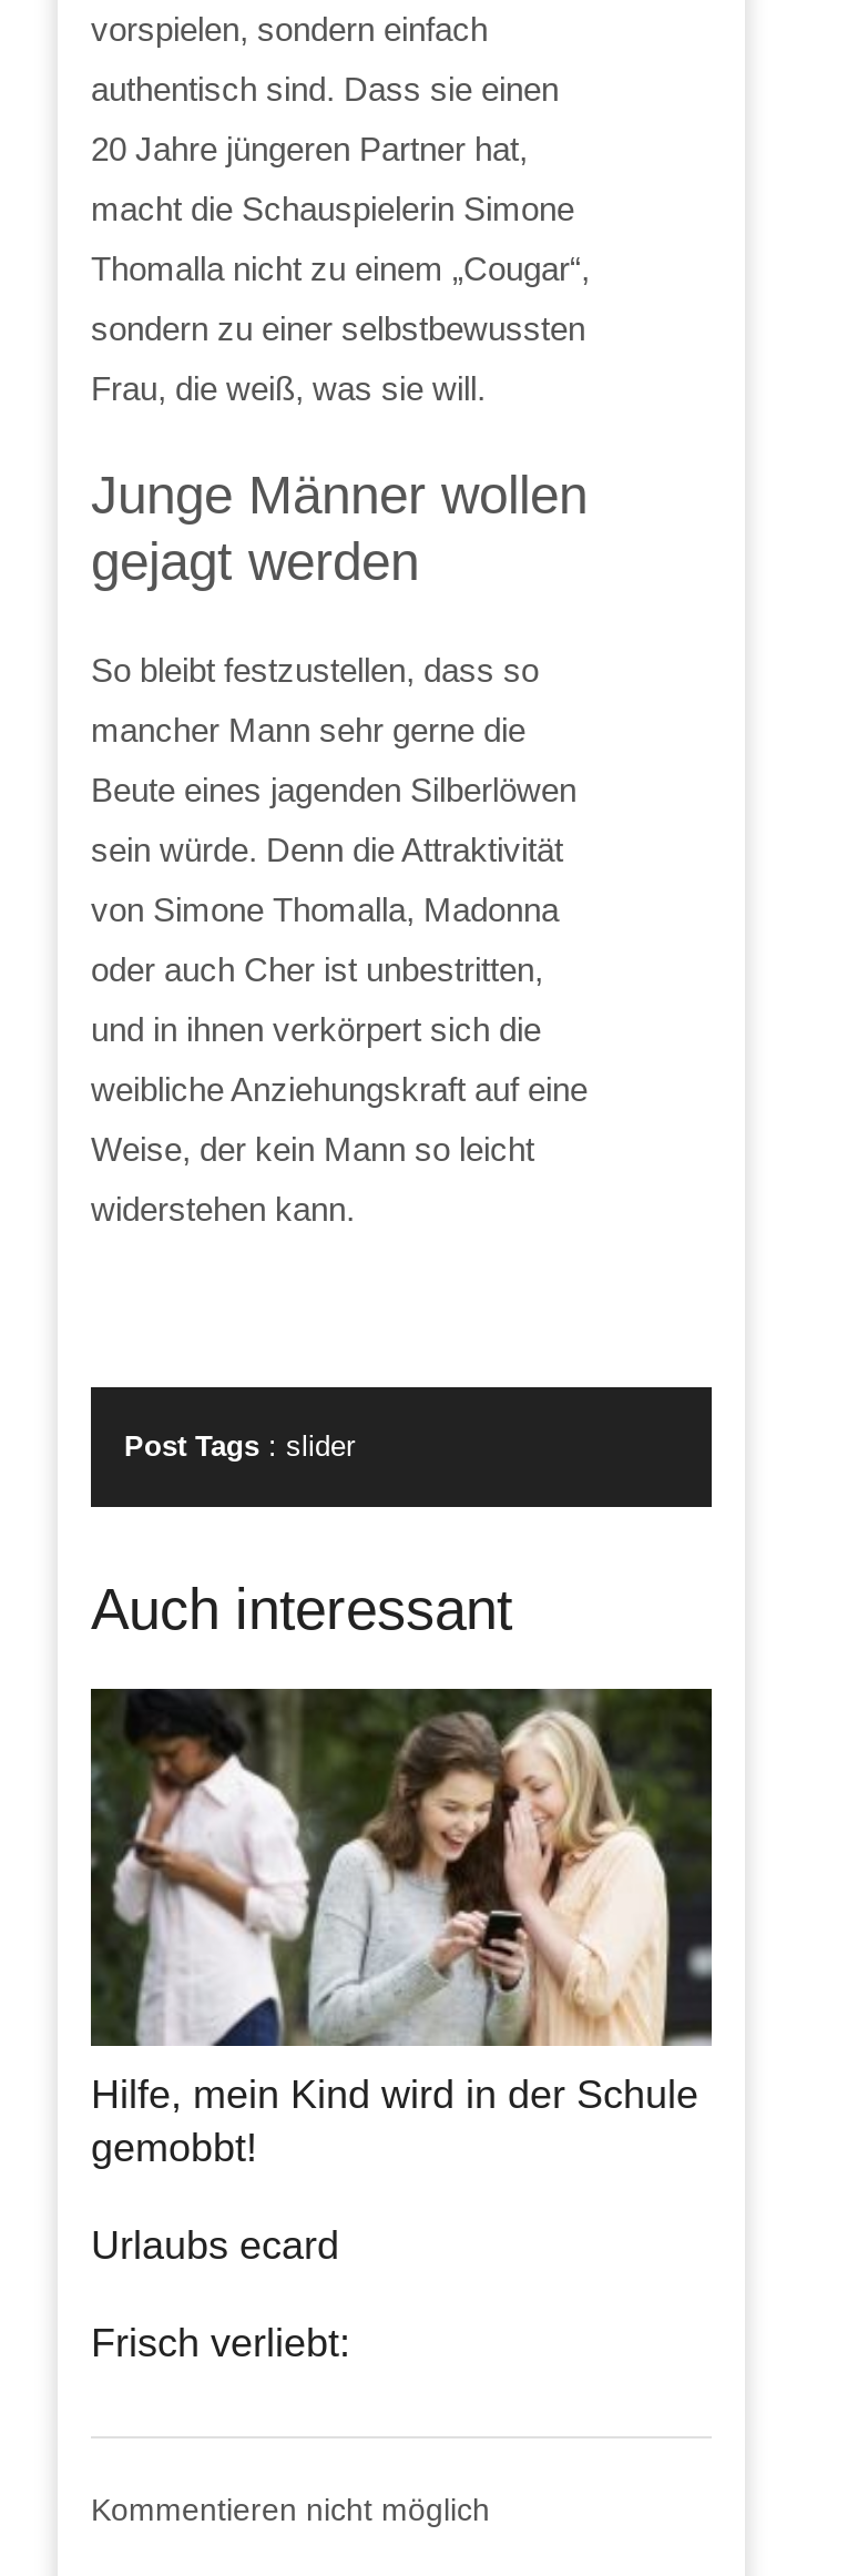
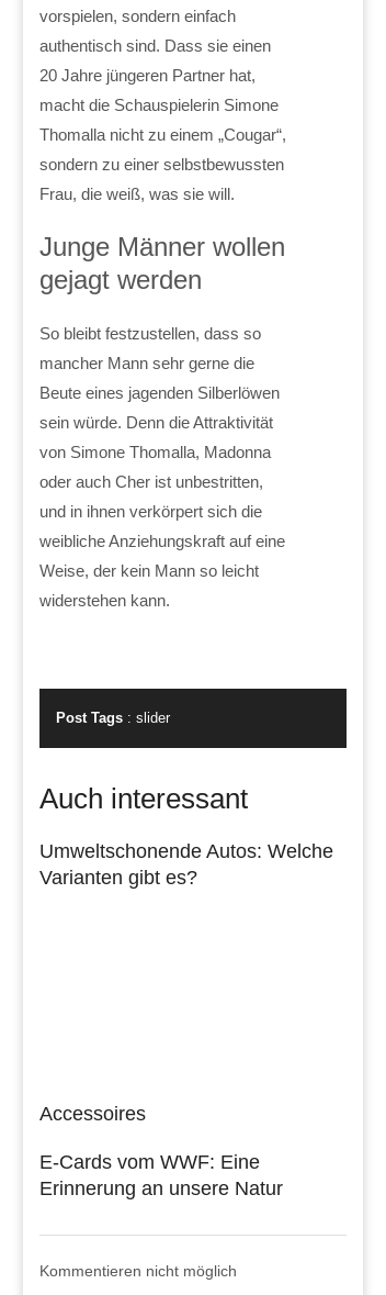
- [image]

- Hilfe, mein Kind wird in der Schule
- gemobbt!
+ Umweltschonende Autos: Welche
+ Varianten gibt es?

- Urlaubs ecard
+ Accessoires

- Frisch verliebt:
+ E-Cards vom WWF: Eine
+ Erinnerung an unsere Natur
